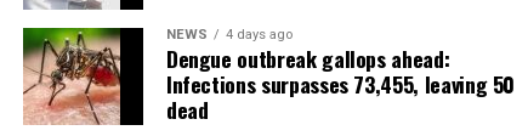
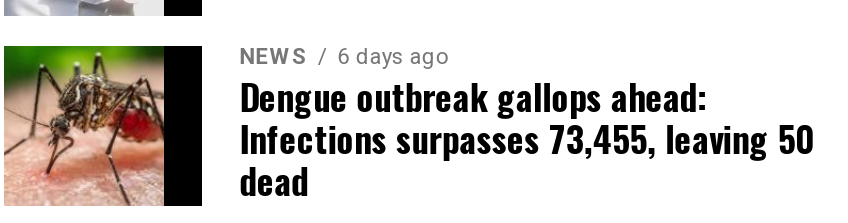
- NEWS 4 days ago
+ NEWS 6 days ago
